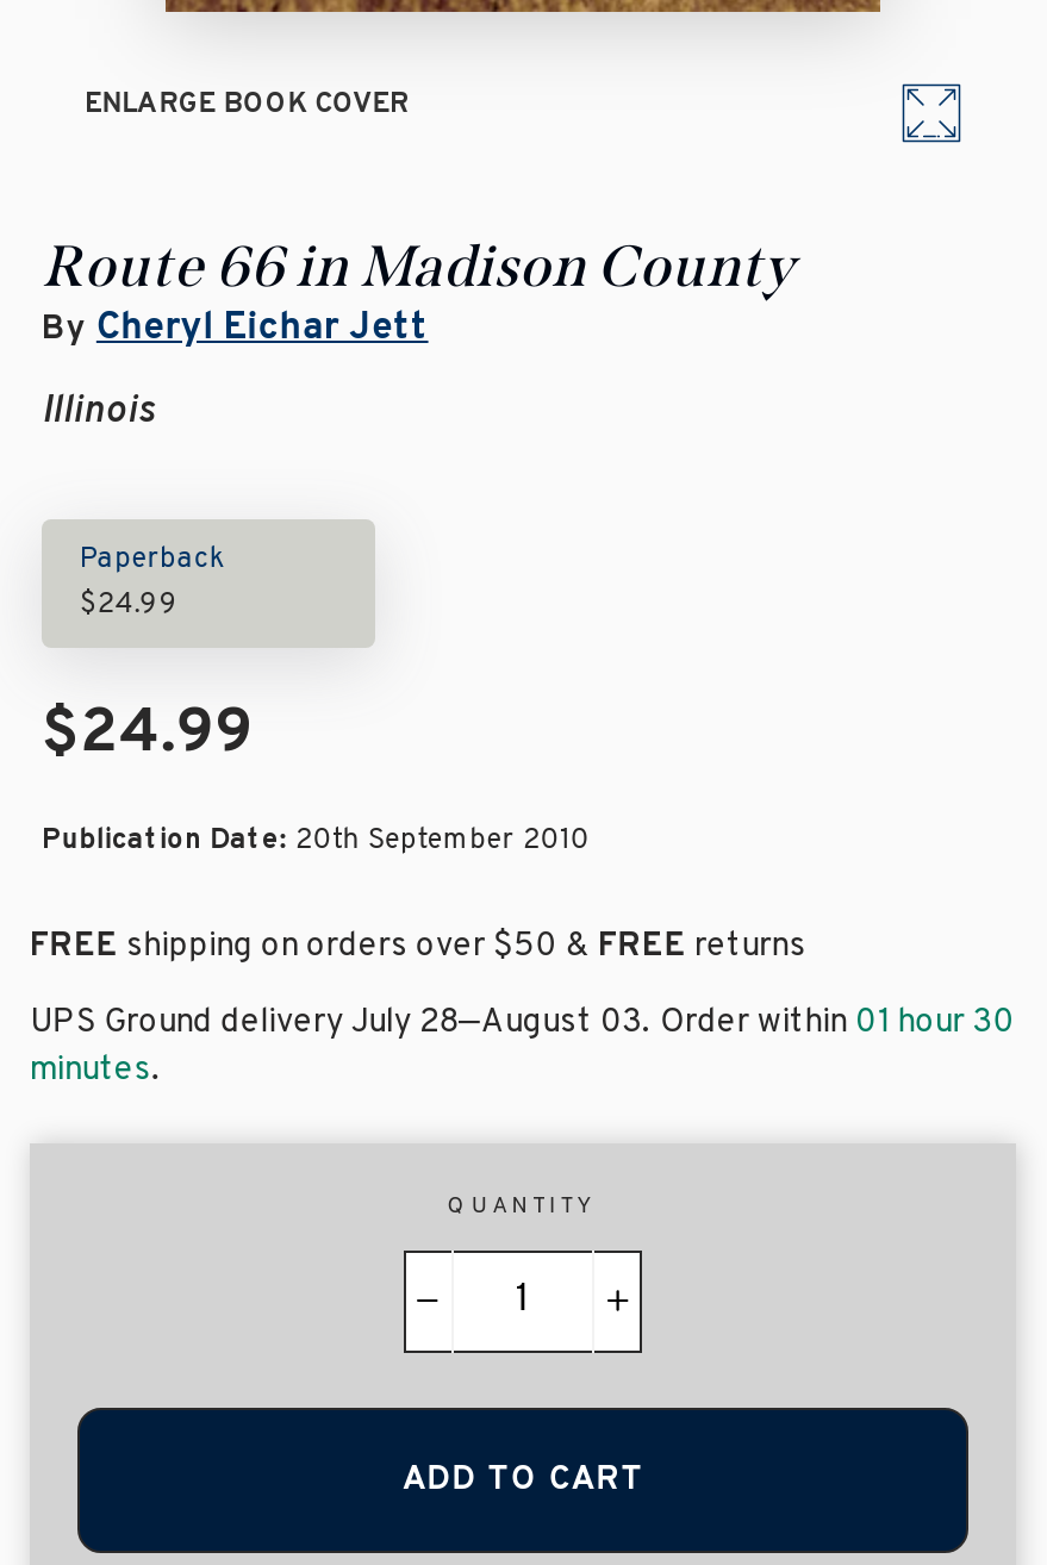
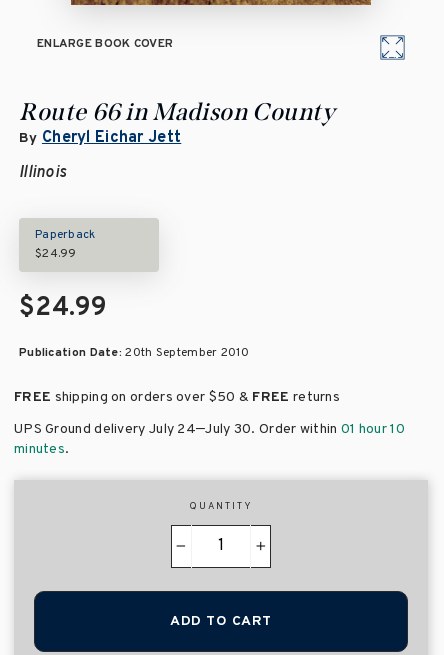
- UPS Ground delivery July 28–August 03. Order within 01 hour 30
+ UPS Ground delivery July 24–July 30. Order within 01 hour 10
